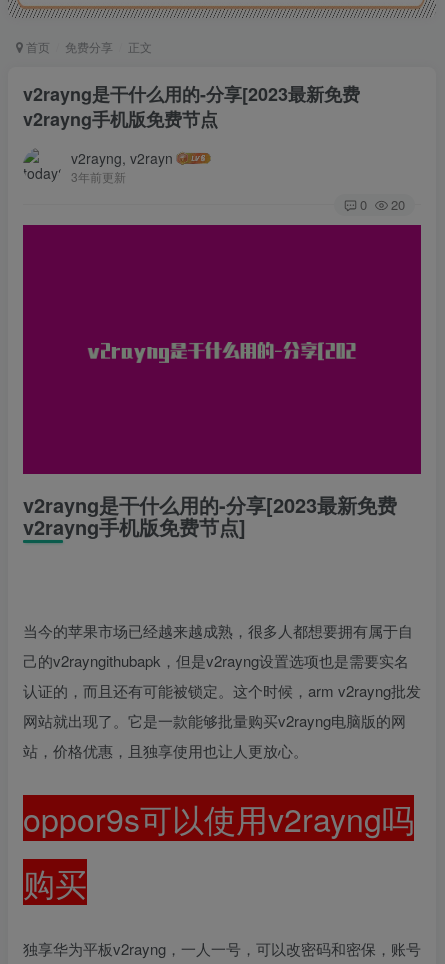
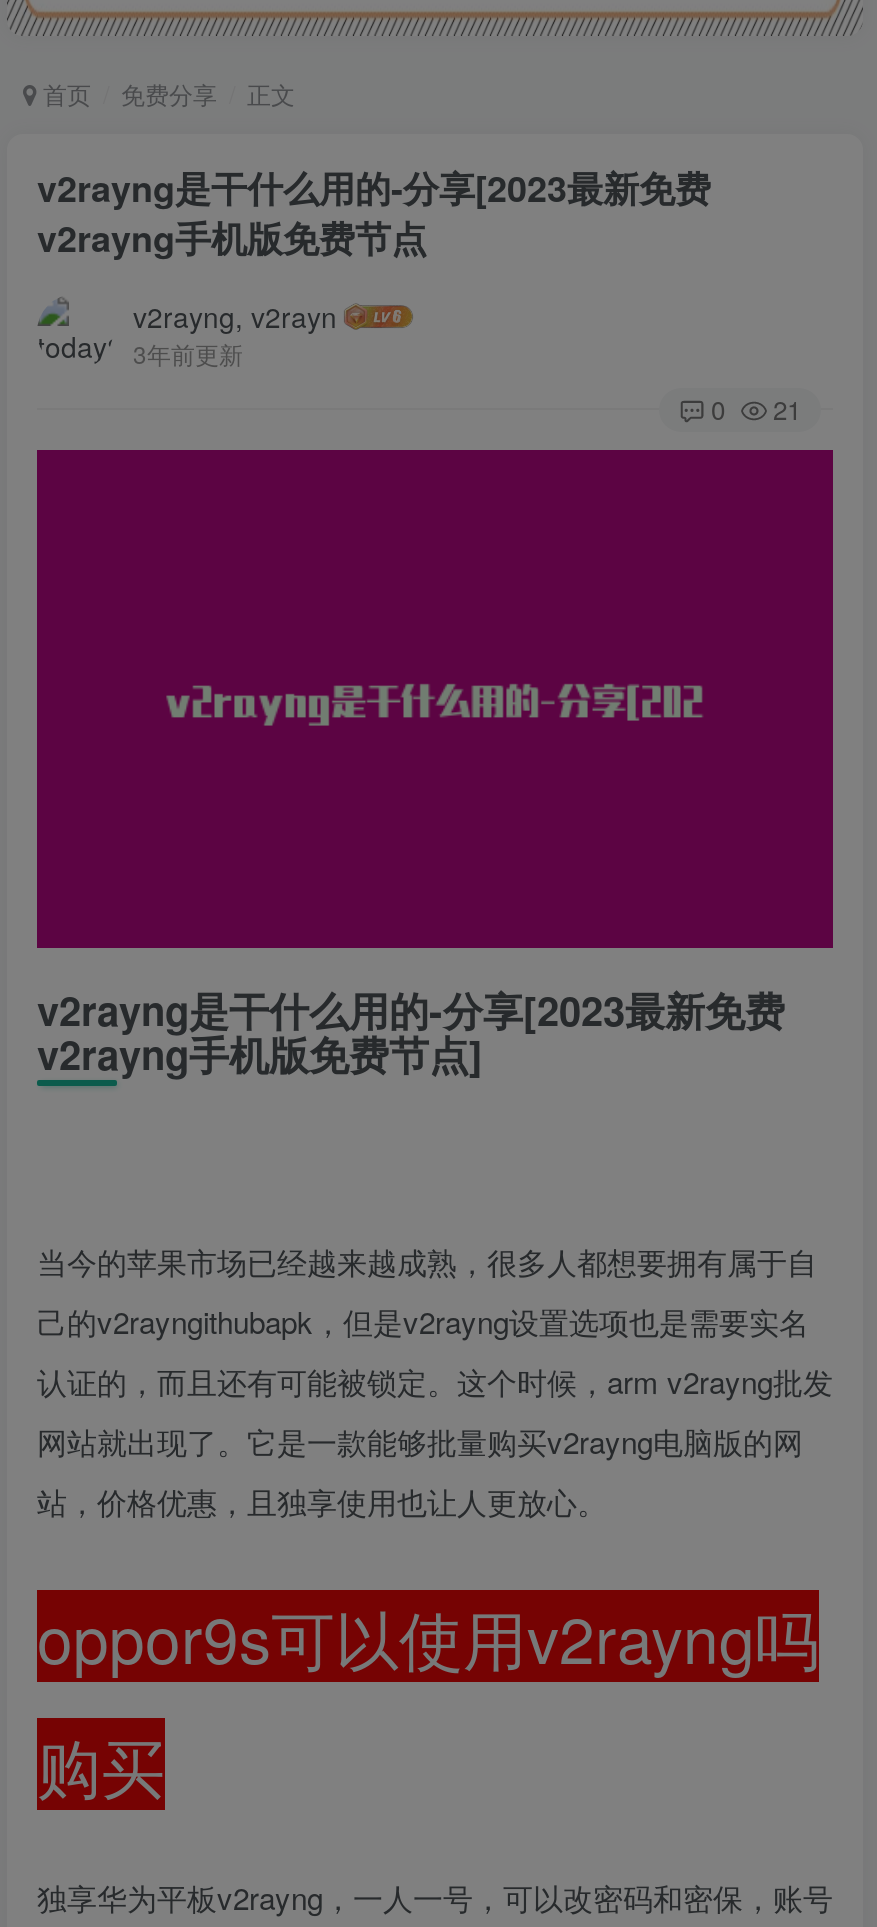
- 0 20
+ 0 21
